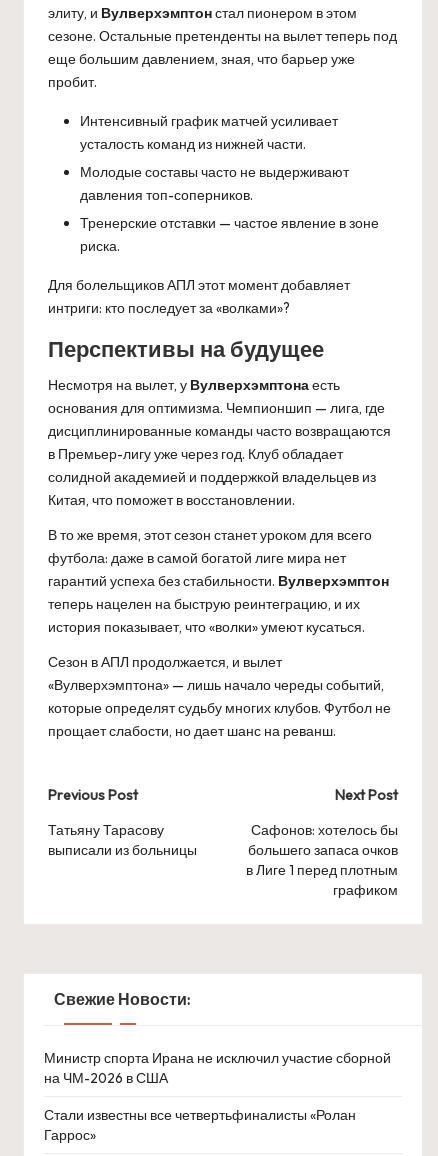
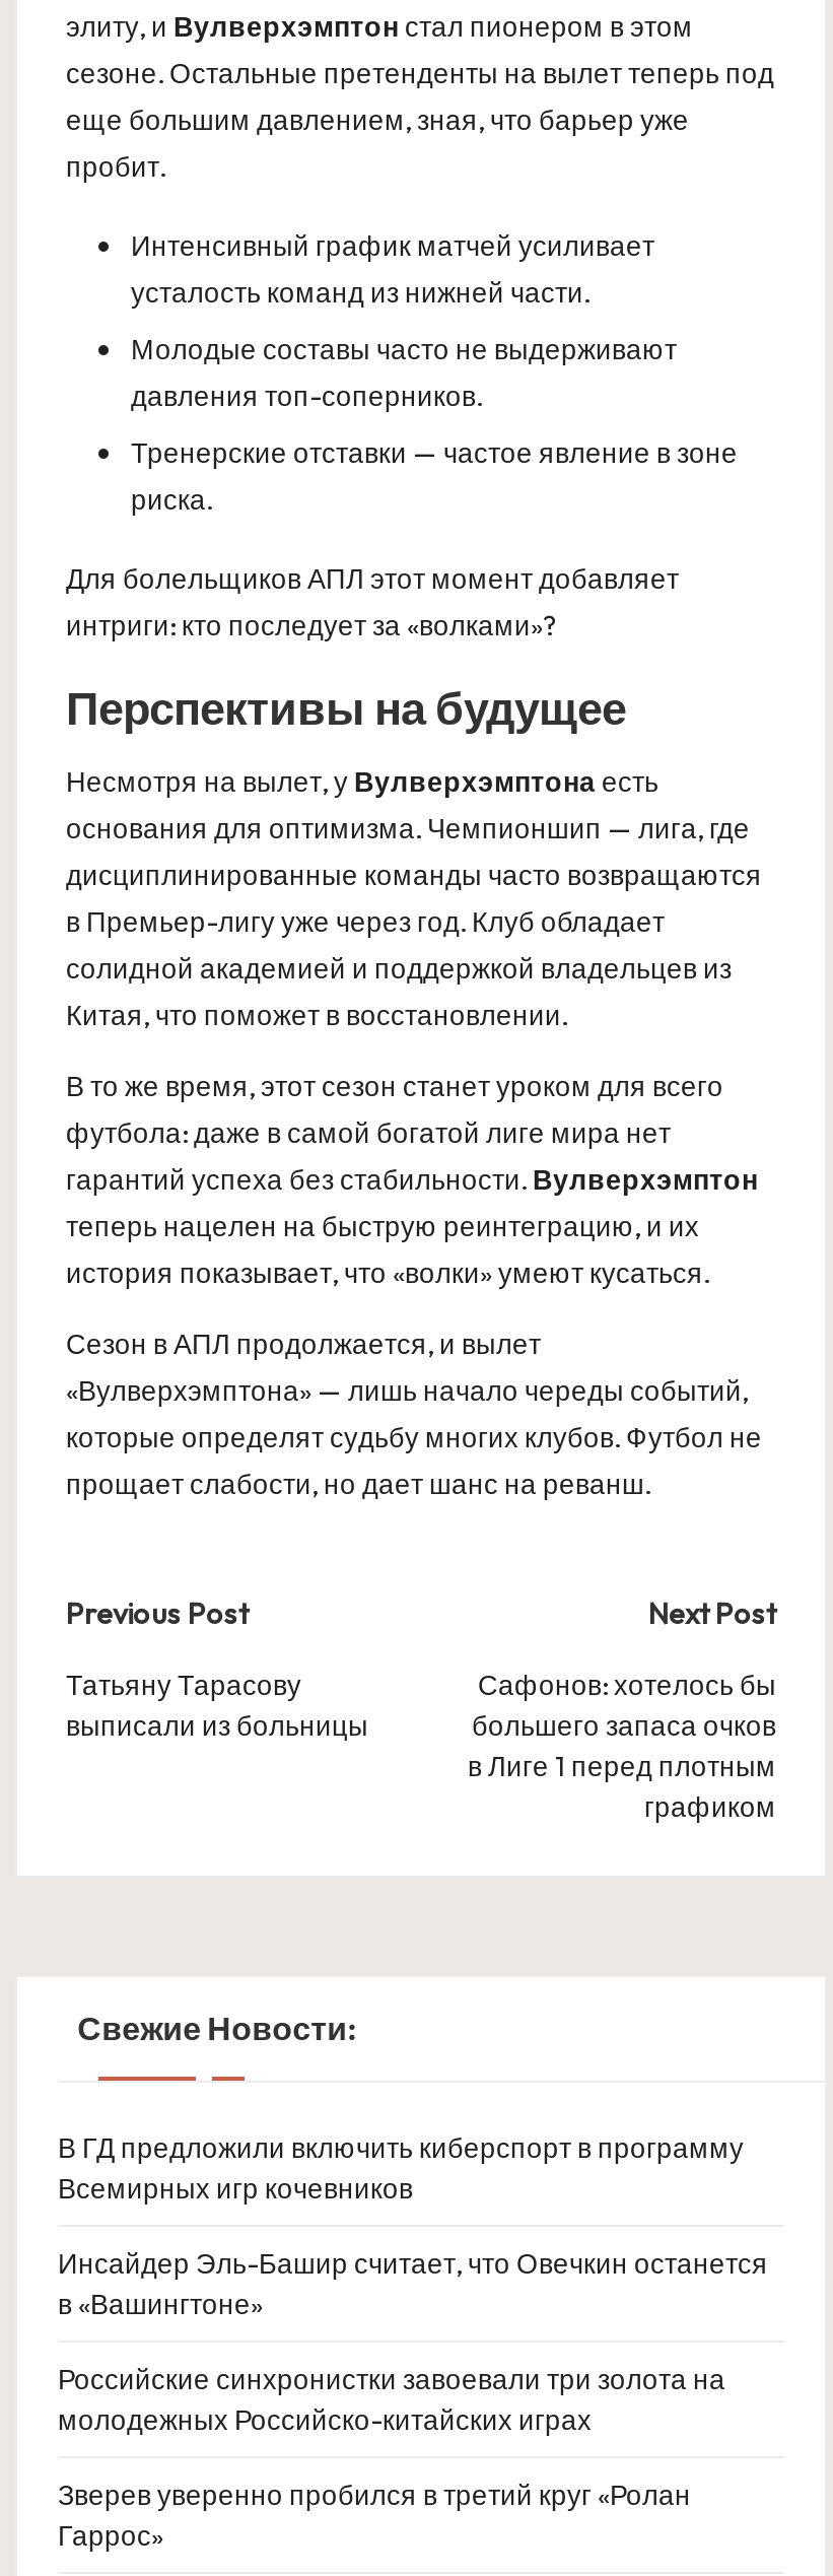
- Министр спорта Ирана не исключил участие сборной
- на ЧМ-2026 в США
- Стали известны все четвертьфиналисты «Ролан
+ В ГД предложили включить киберспорт в программу
+ Всемирных игр кочевников
+ Инсайдер Эль-Башир считает, что Овечкин останется
+ в «Вашингтоне»
+ Российские синхронистки завоевали три золота на
+ молодежных Российско-китайских играх
+ Зверев уверенно пробился в третий круг «Ролан
